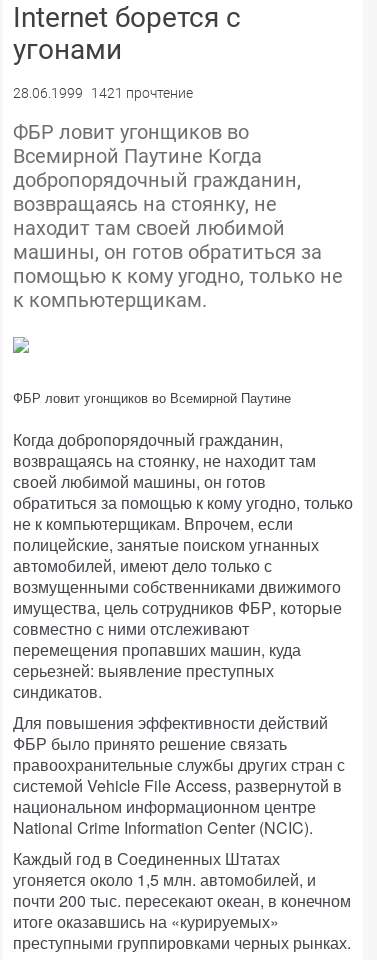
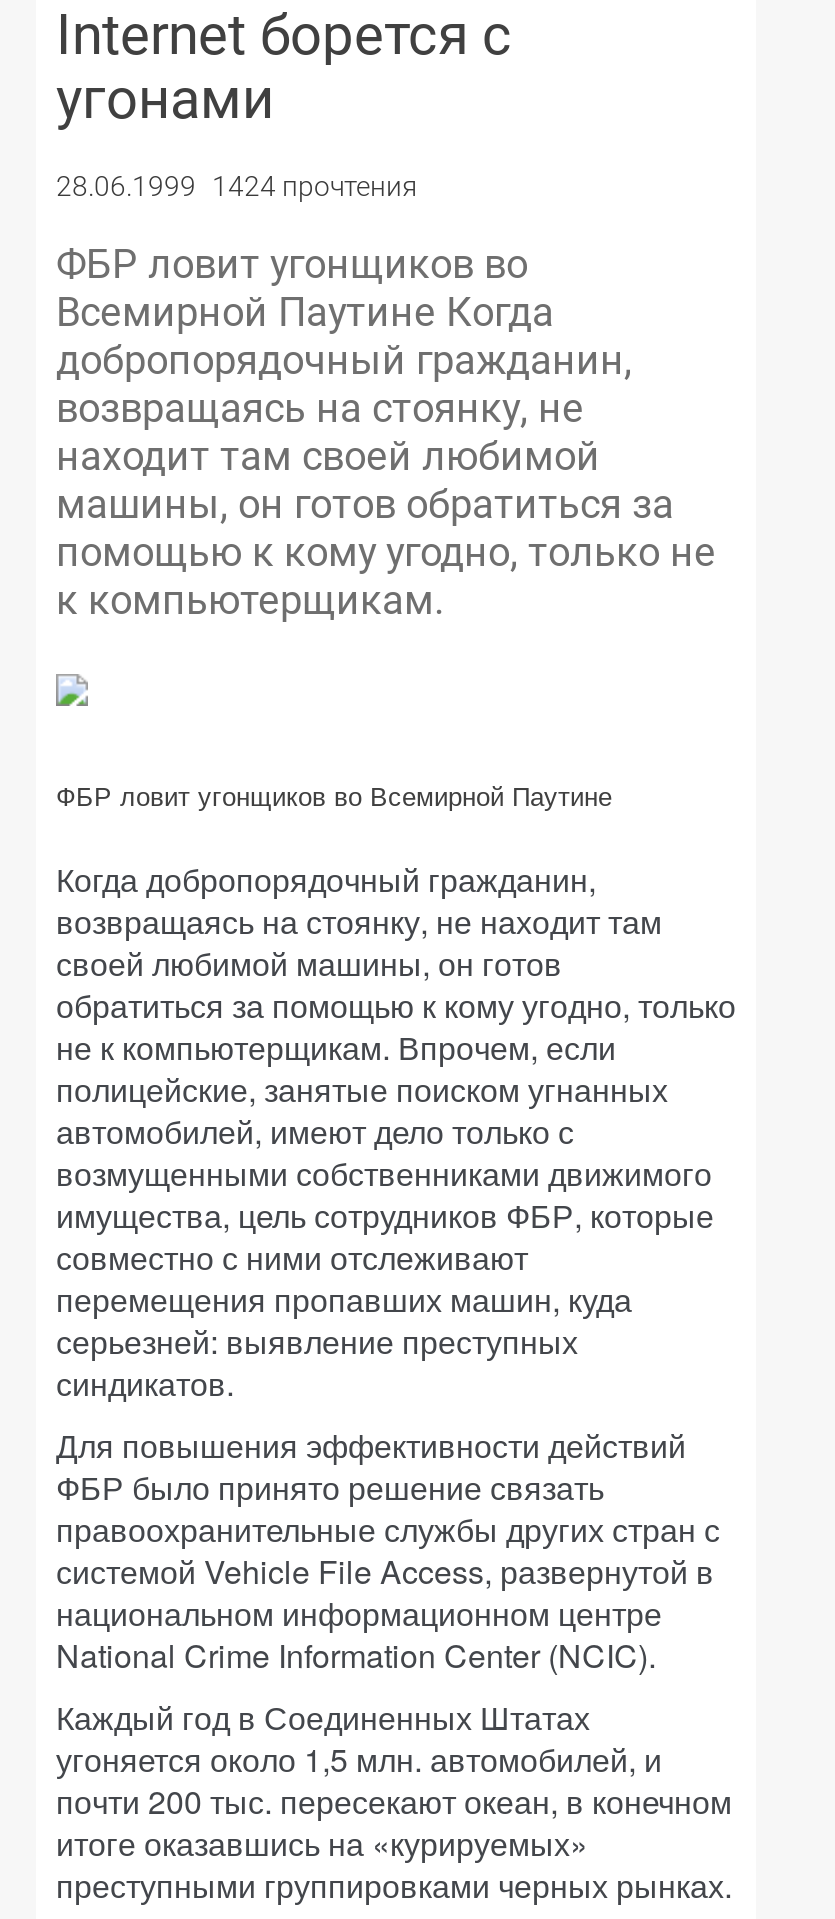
- 28.06.1999 1421 прочтение
+ 28.06.1999 1424 прочтения
